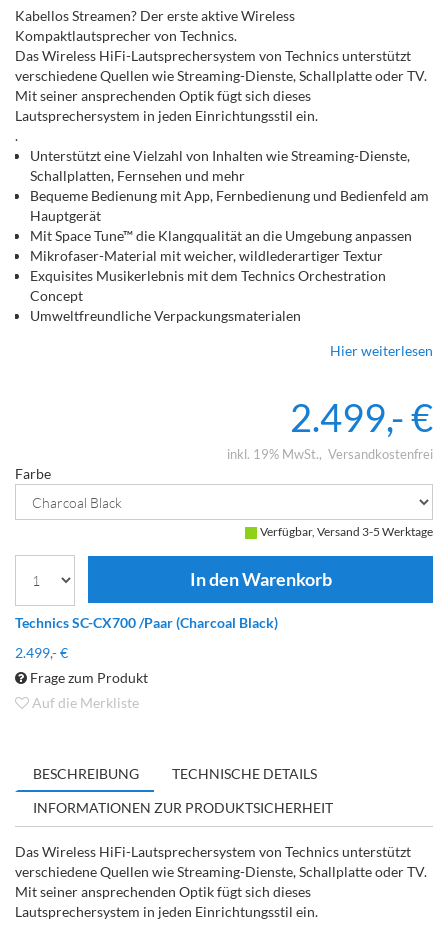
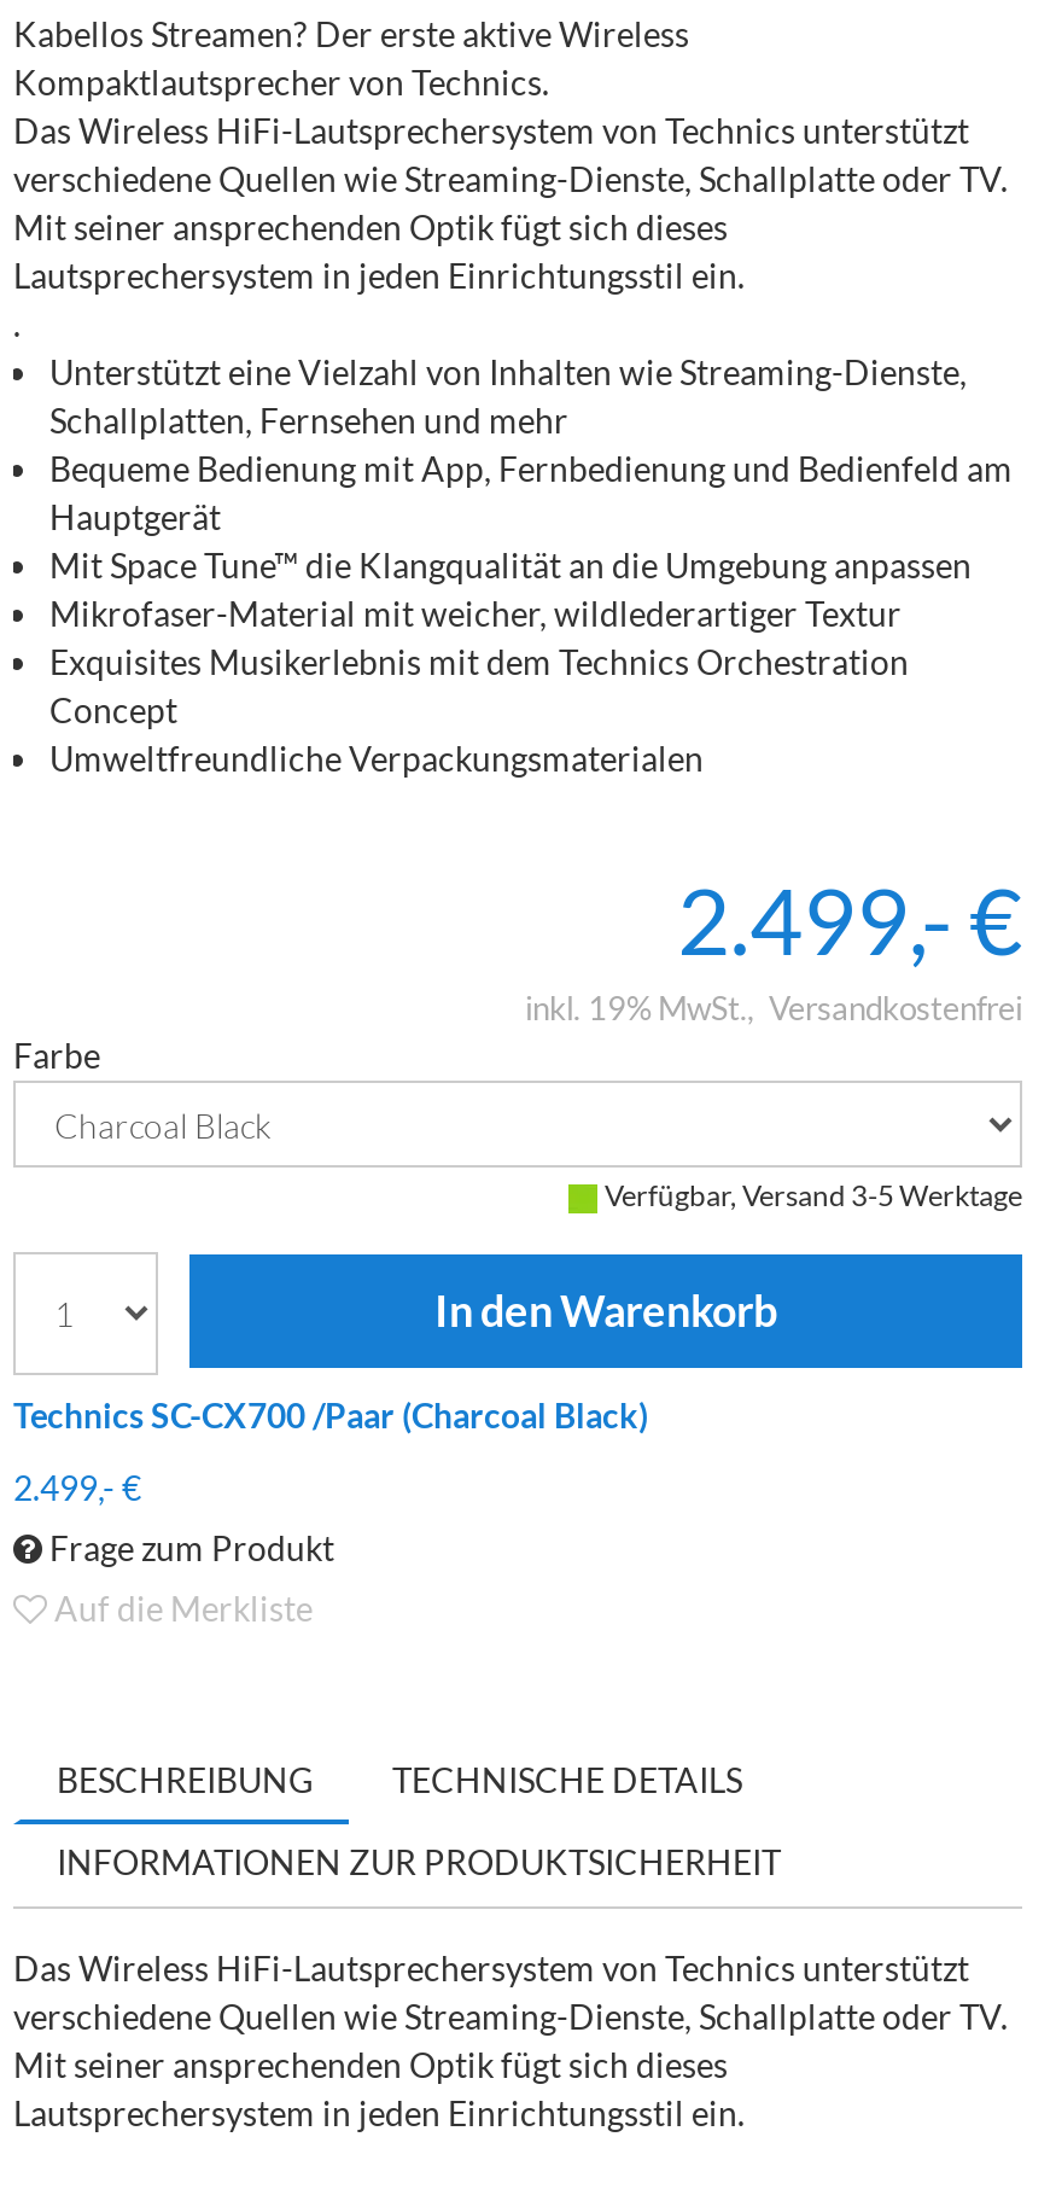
- Hier weiterlesen
